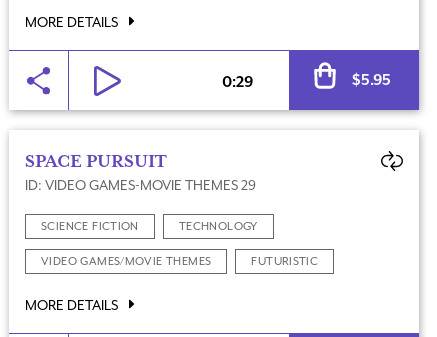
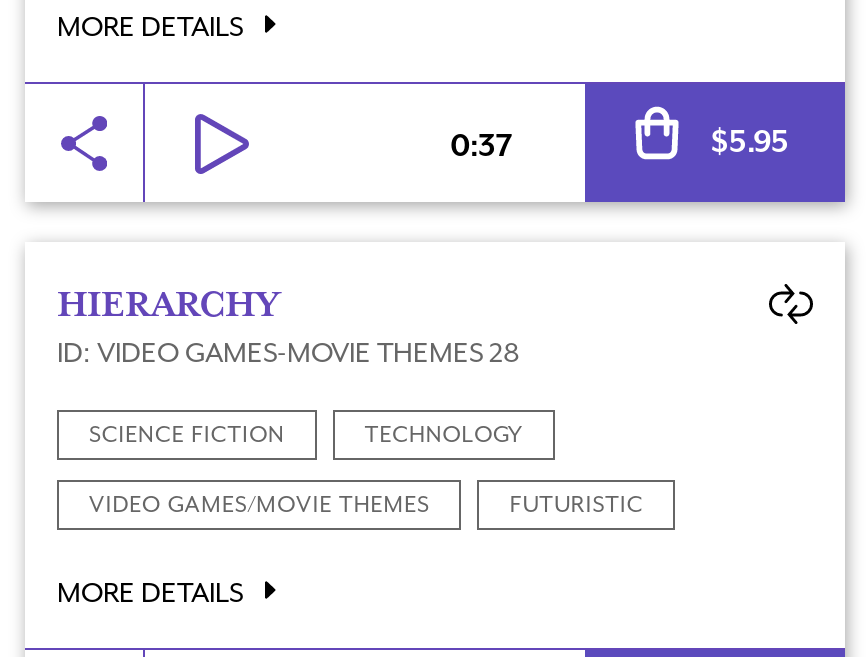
- 0:29
+ 0:37

- SPACE PURSUIT
- ID: VIDEO GAMES-MOVIE THEMES 29
+ HIERARCHY
+ ID: VIDEO GAMES-MOVIE THEMES 28
